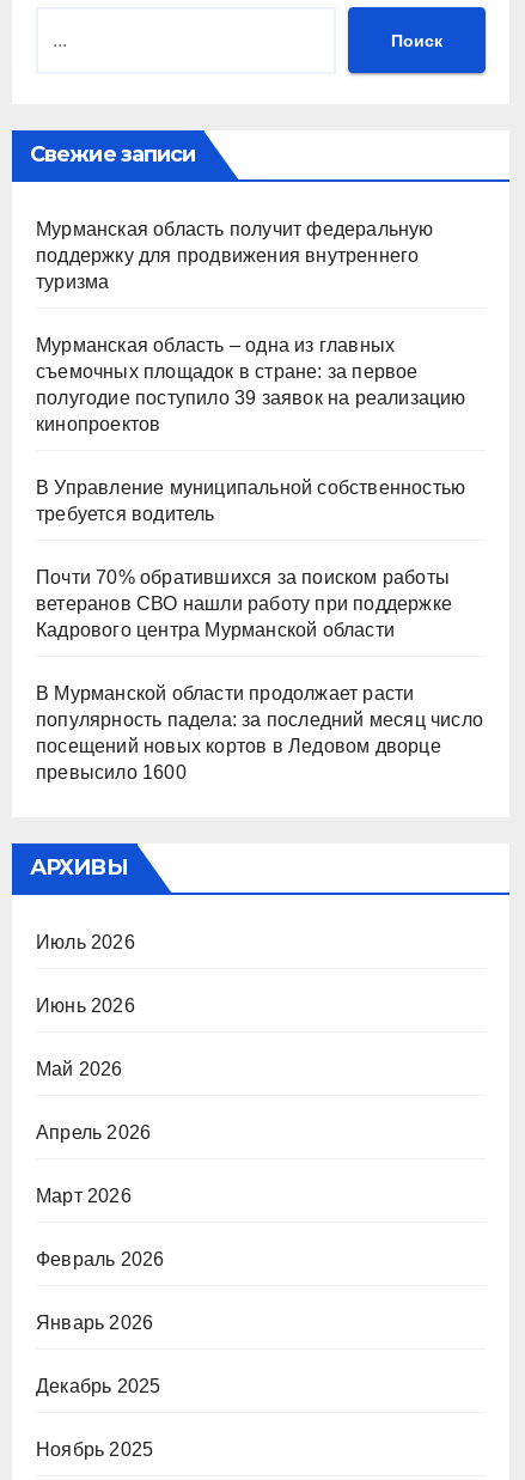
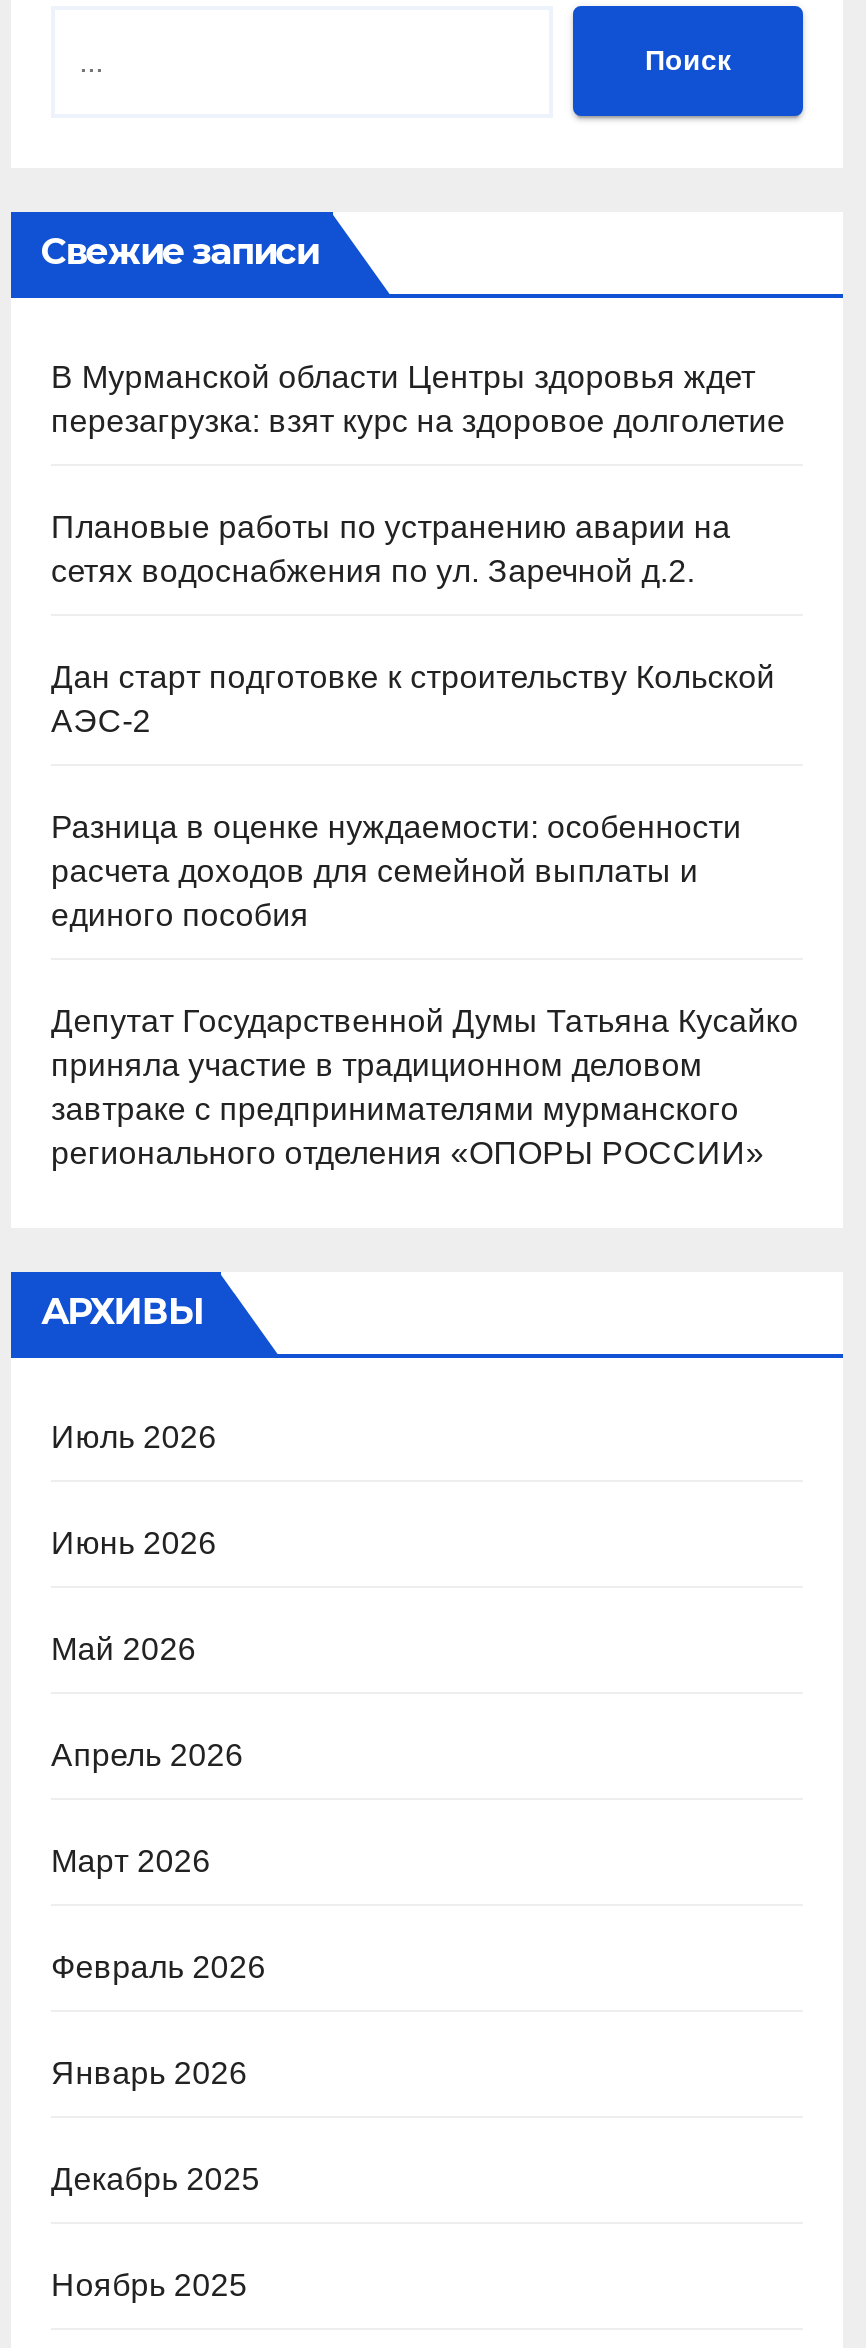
- Мурманская область получит федеральную
- поддержку для продвижения внутреннего
- туризма
+ В Мурманской области Центры здоровья ждет
+ перезагрузка: взят курс на здоровое долголетие

- Мурманская область – одна из главных
- съемочных площадок в стране: за первое
- полугодие поступило 39 заявок на реализацию
- кинопроектов
+ Плановые работы по устранению аварии на
+ сетях водоснабжения по ул. Заречной д.2.

- В Управление муниципальной собственностью
- требуется водитель
+ Дан старт подготовке к строительству Кольской
+ АЭС‑2

- Почти 70% обратившихся за поиском работы
- ветеранов СВО нашли работу при поддержке
- Кадрового центра Мурманской области
+ Разница в оценке нуждаемости: особенности
+ расчета доходов для семейной выплаты и
+ единого пособия

- В Мурманской области продолжает расти
- популярность падела: за последний месяц число
- посещений новых кортов в Ледовом дворце
- превысило 1600
+ Депутат Государственной Думы Татьяна Кусайко
+ приняла участие в традиционном деловом
+ завтраке с предпринимателями мурманского
+ регионального отделения «ОПОРЫ РОССИИ»
